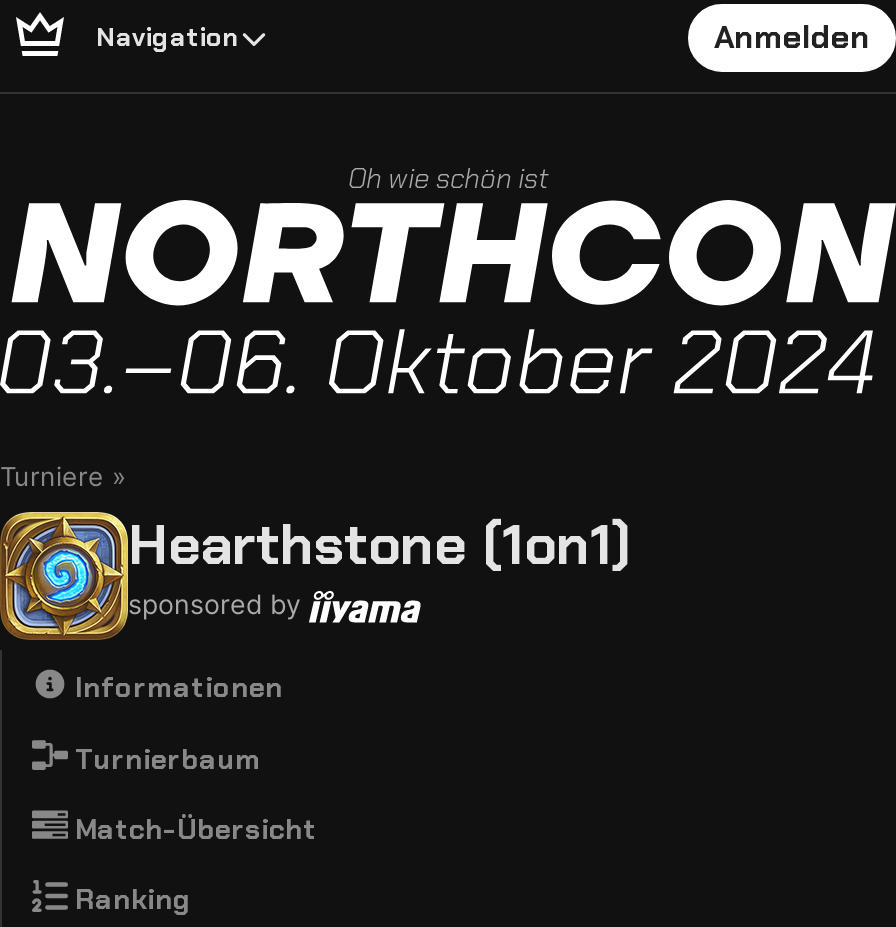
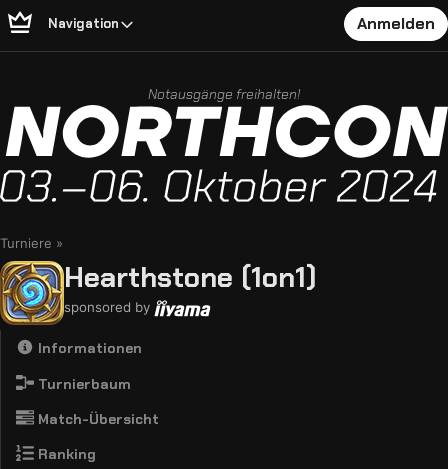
- Oh wie schön ist
+ Notausgänge freihalten!
